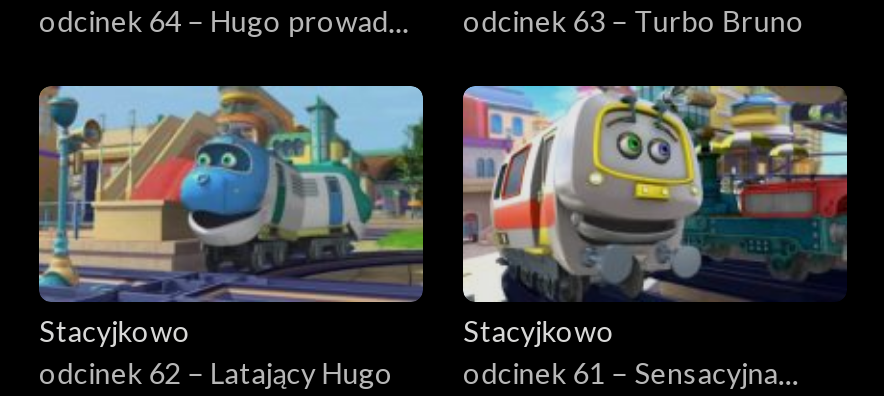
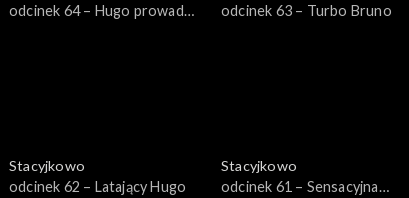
- [image]

- [image]
